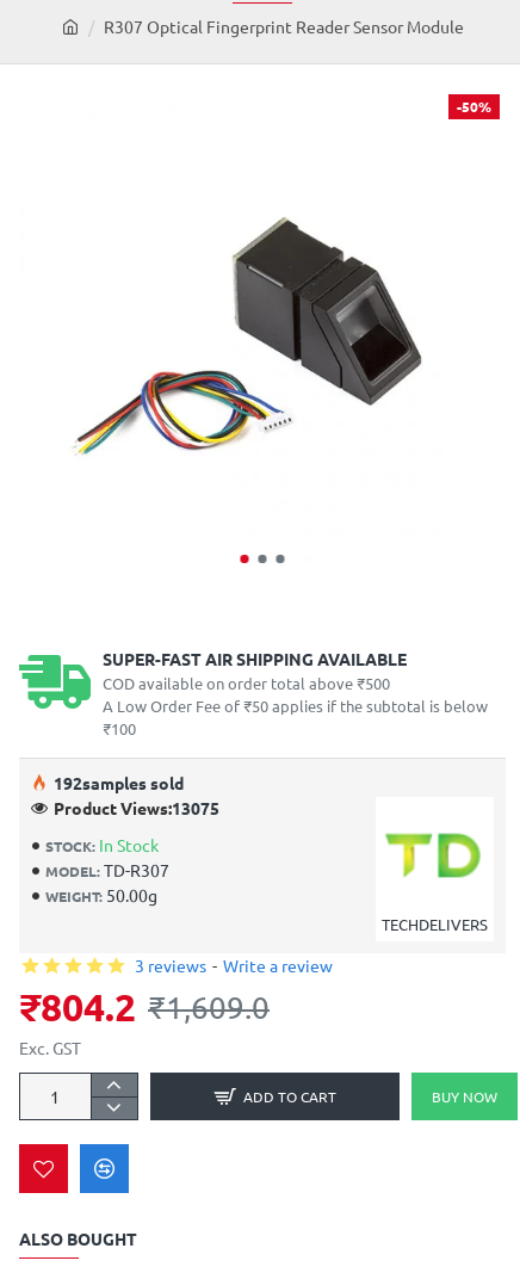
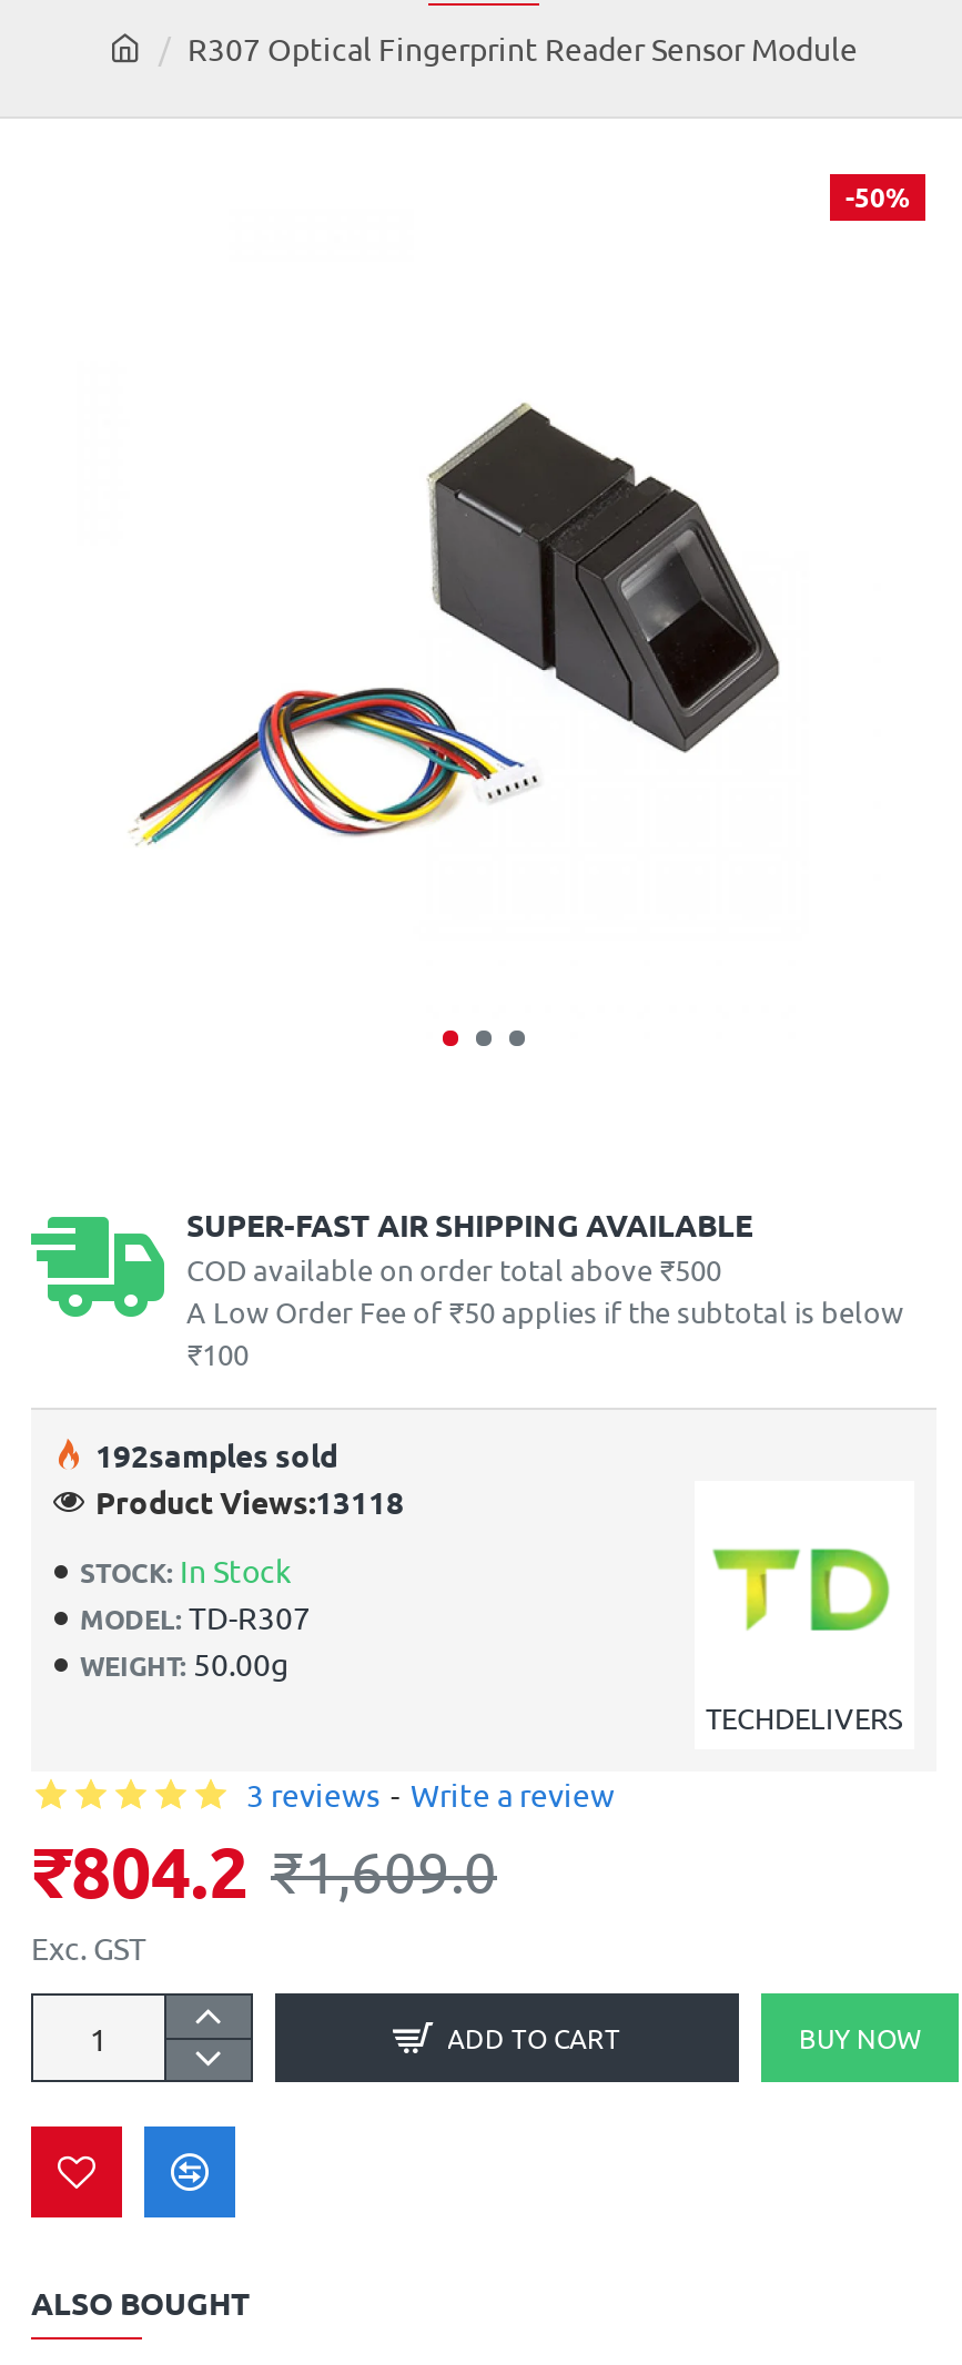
- Product Views:13075
+ Product Views:13118
